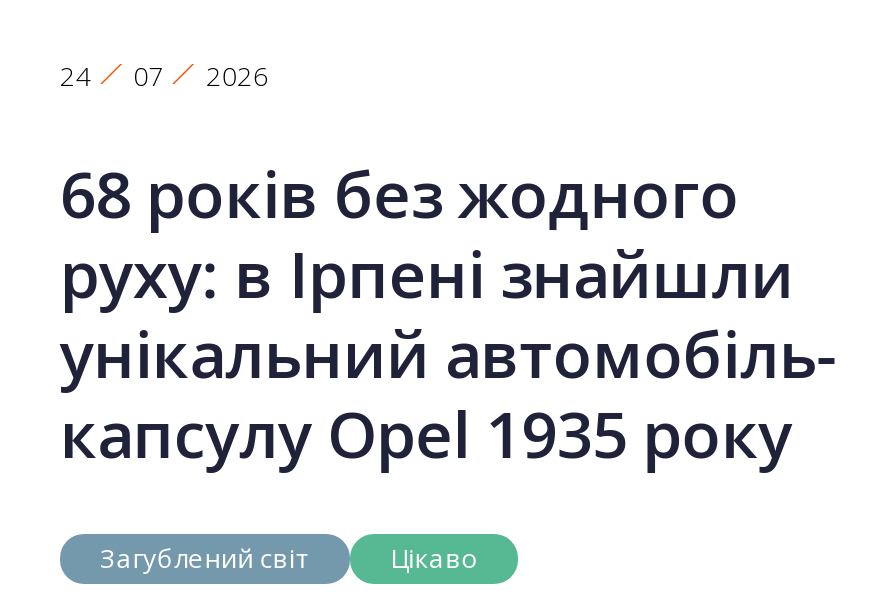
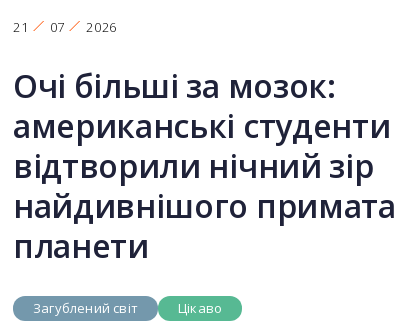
- 24 07 2026
+ 21 07 2026

- 68 років без жодного
- руху: в Ірпені знайшли
- унікальний автомобіль-
- капсулу Opel 1935 року
+ Очі більші за мозок:
+ американські студенти
+ відтворили нічний зір
+ найдивнішого примата
+ планети
